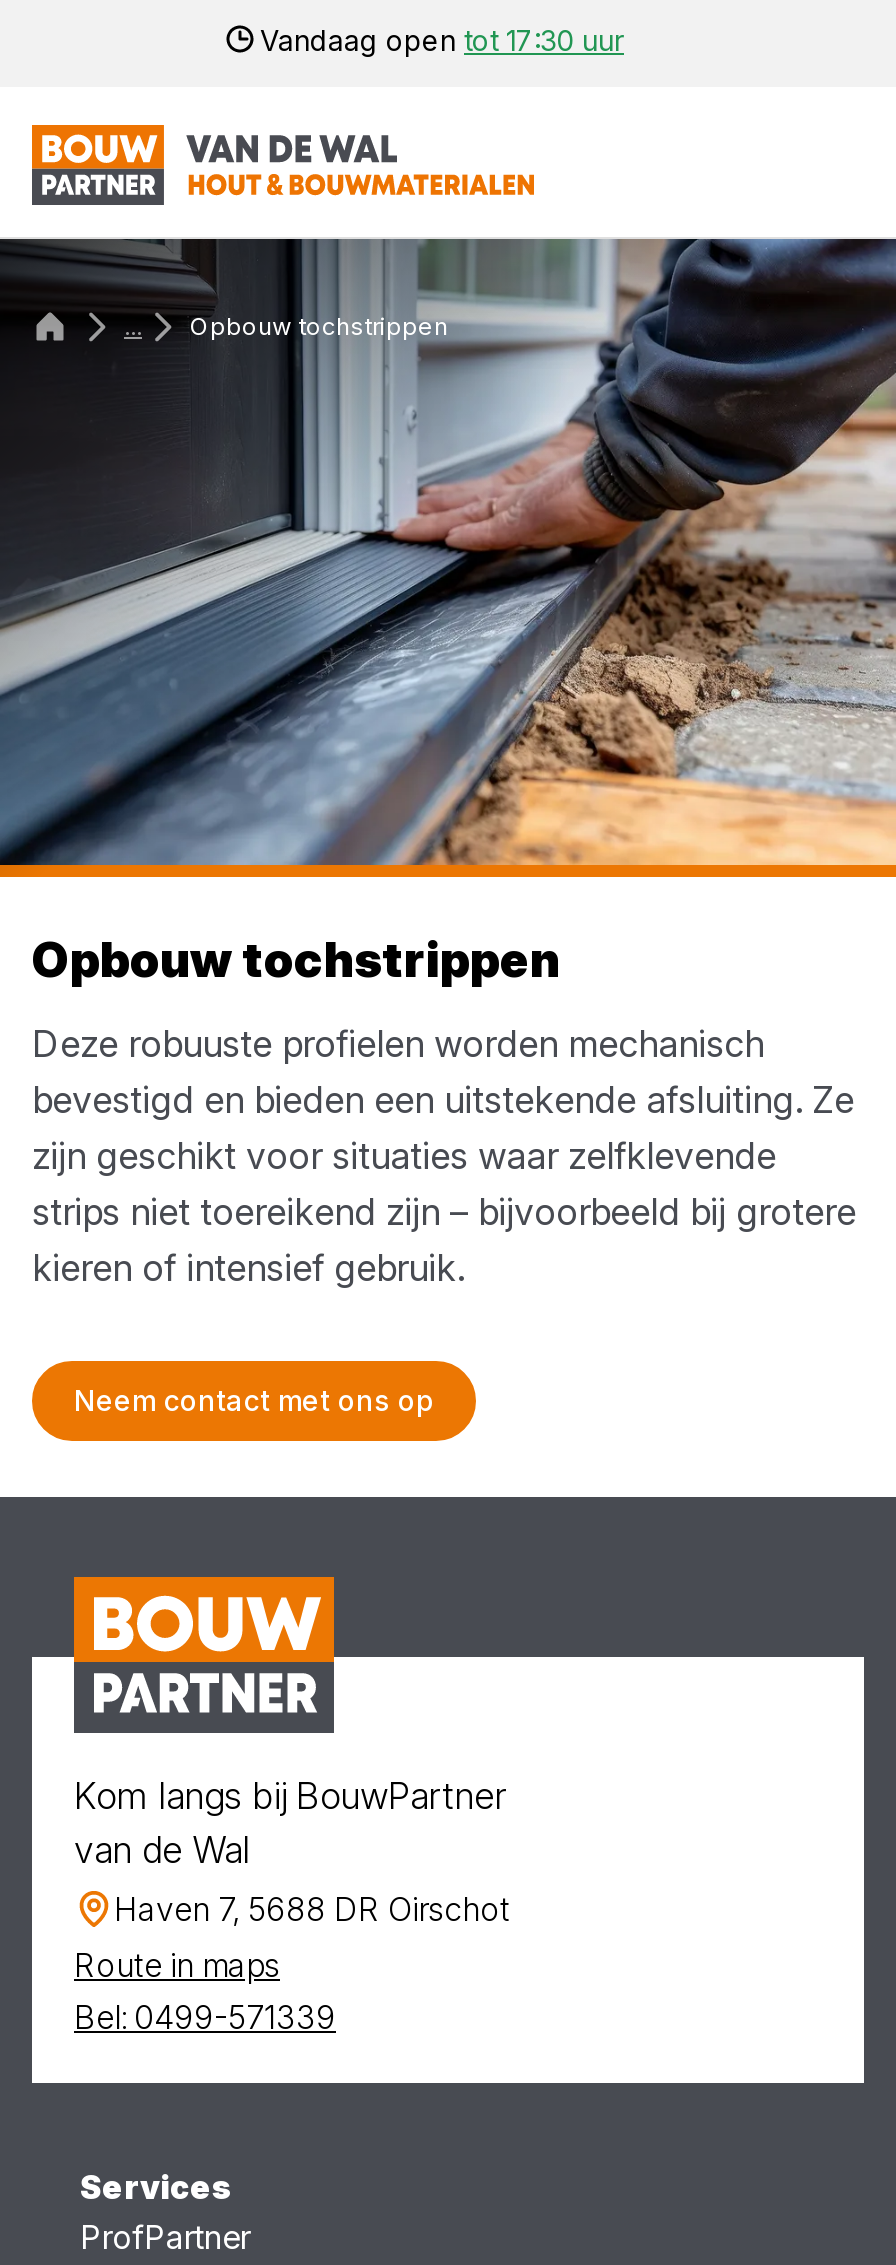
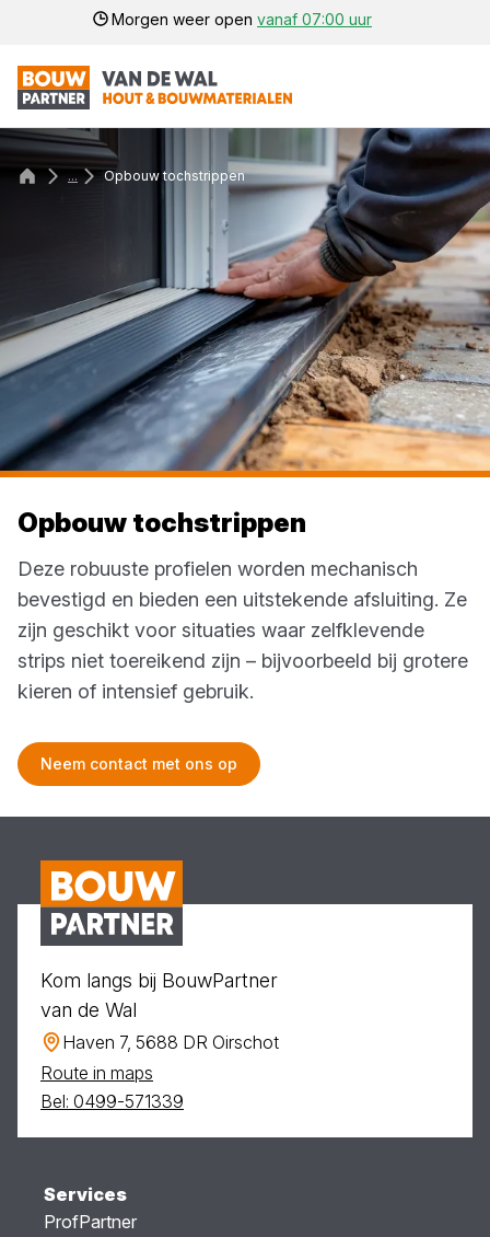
- Vandaag open tot 17:30 uur
+ Morgen weer open vanaf 07:00 uur
